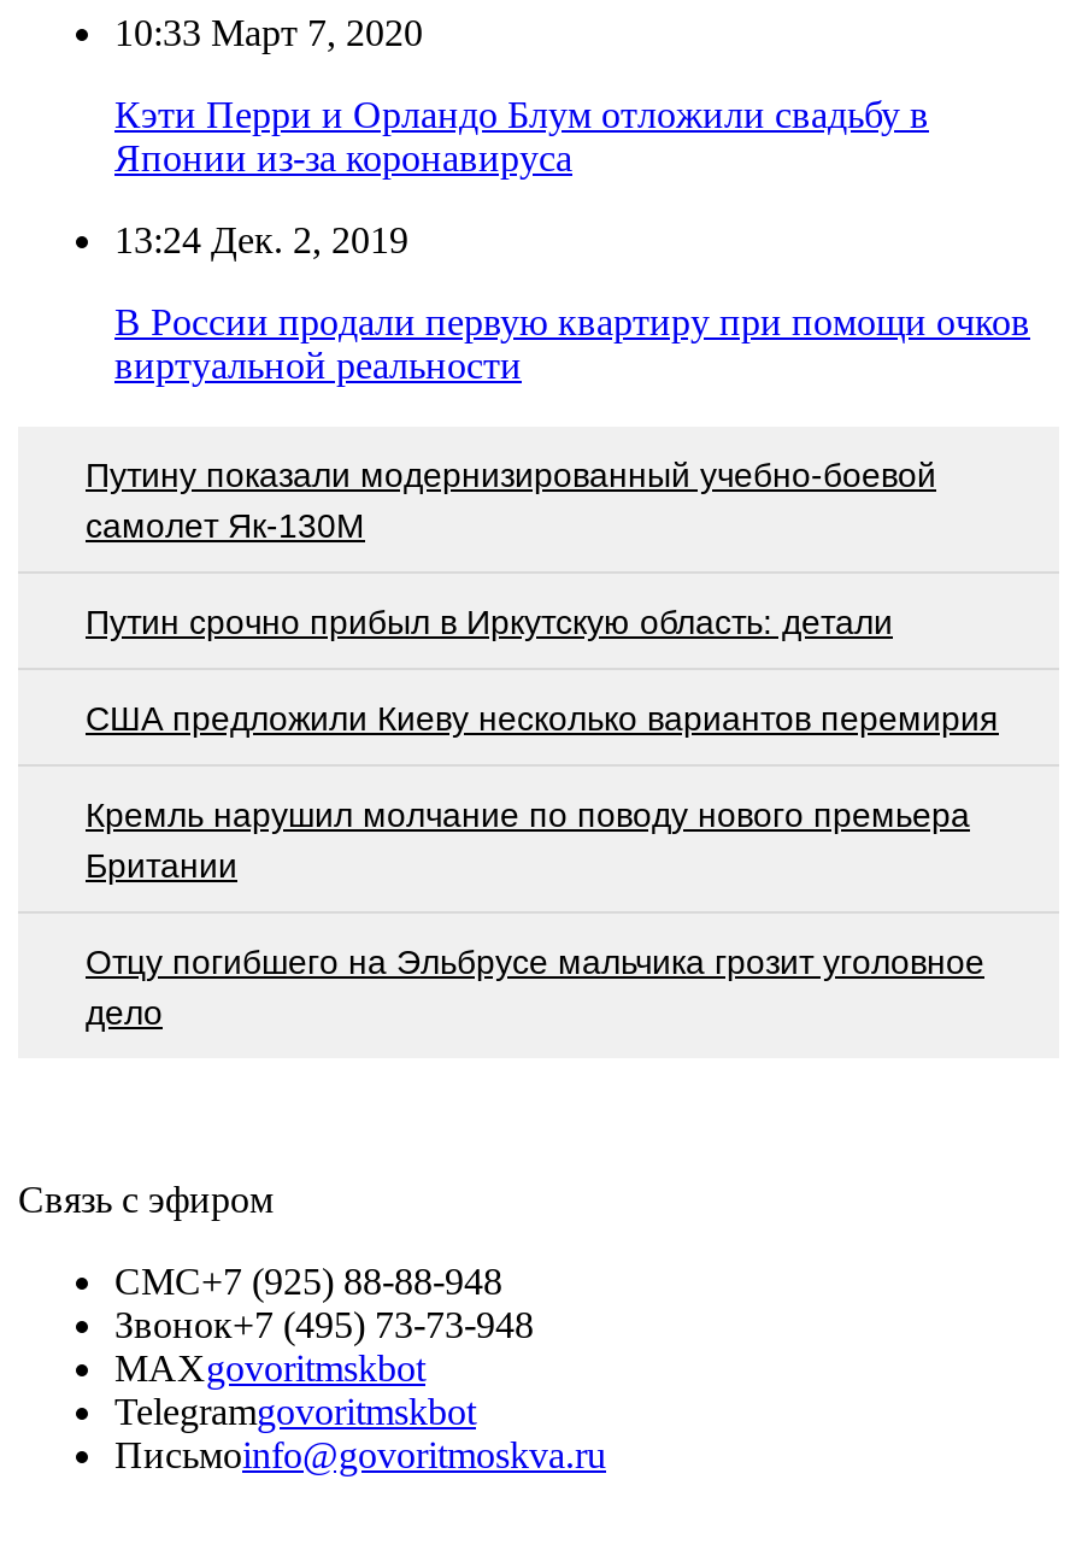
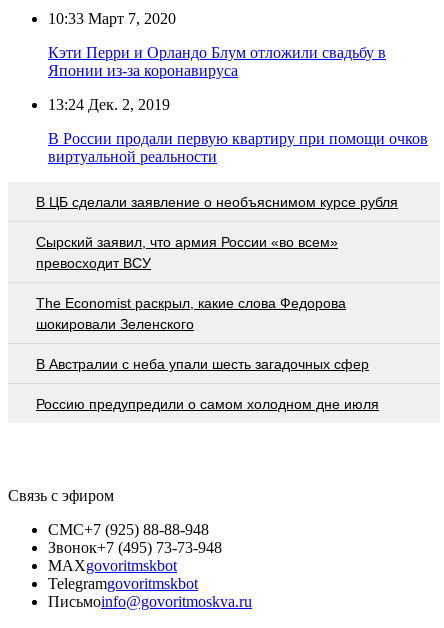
- Путину показали модернизированный учебно-боевой
- самолет Як-130М
+ В ЦБ сделали заявление о необъяснимом курсе рубля

- Путин срочно прибыл в Иркутскую область: детали
+ Сырский заявил, что армия России «во всем»
+ превосходит ВСУ

- США предложили Киеву несколько вариантов перемирия
+ The Economist раскрыл, какие слова Федорова
+ шокировали Зеленского

- Кремль нарушил молчание по поводу нового премьера
- Британии
+ В Австралии с неба упали шесть загадочных сфер

- Отцу погибшего на Эльбрусе мальчика грозит уголовное
- дело
+ Россию предупредили о самом холодном дне июля
